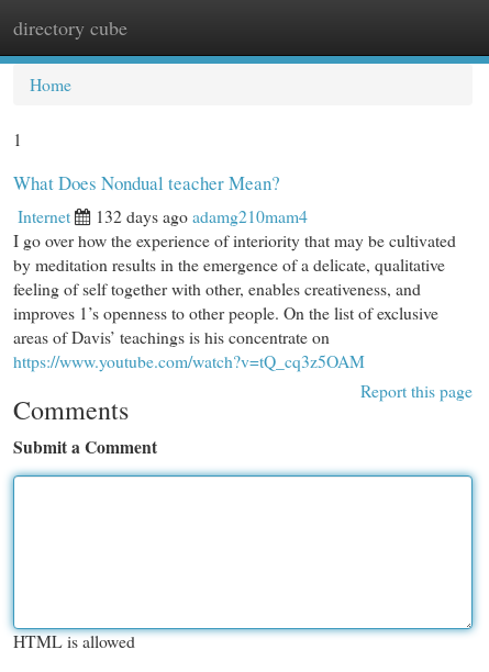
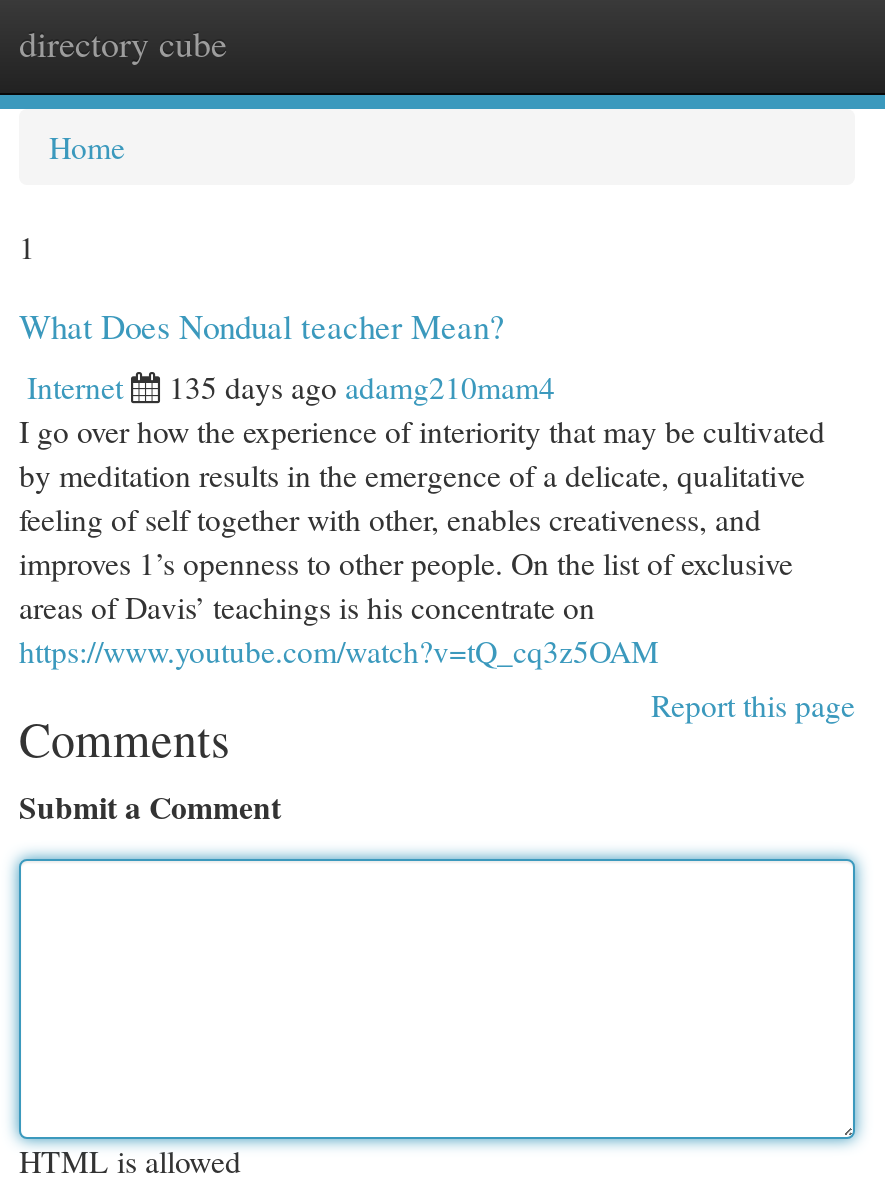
- 132 days ago adamg210mam4
+ 135 days ago adamg210mam4
